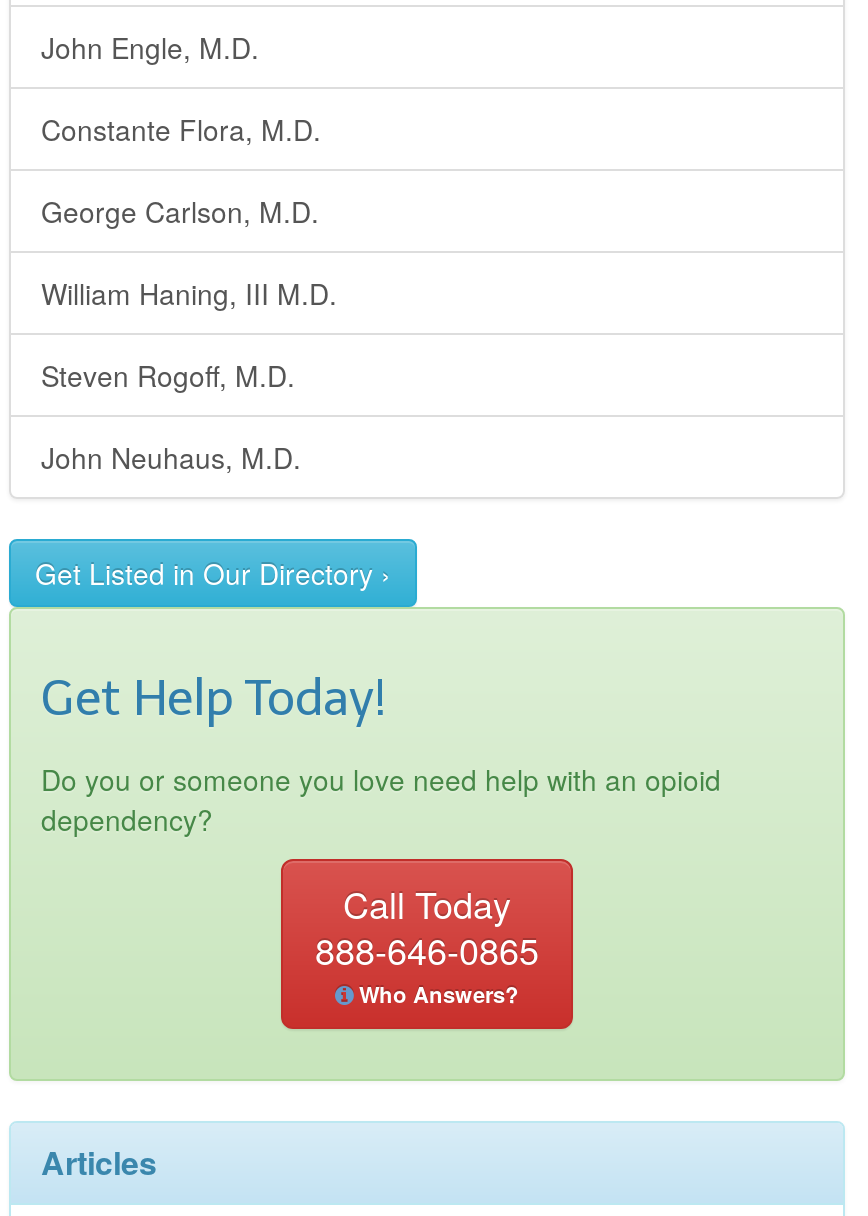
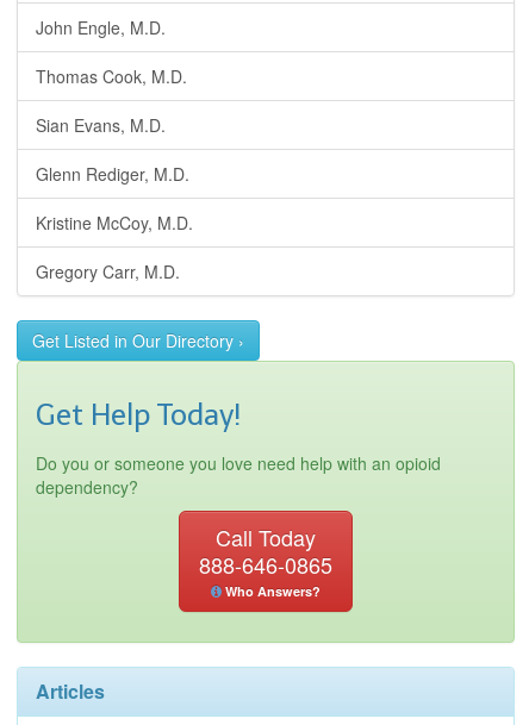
- Constante Flora, M.D.
+ Thomas Cook, M.D.

- George Carlson, M.D.
+ Sian Evans, M.D.

- William Haning, III M.D.
+ Glenn Rediger, M.D.

- Steven Rogoff, M.D.
+ Kristine McCoy, M.D.

- John Neuhaus, M.D.
+ Gregory Carr, M.D.
